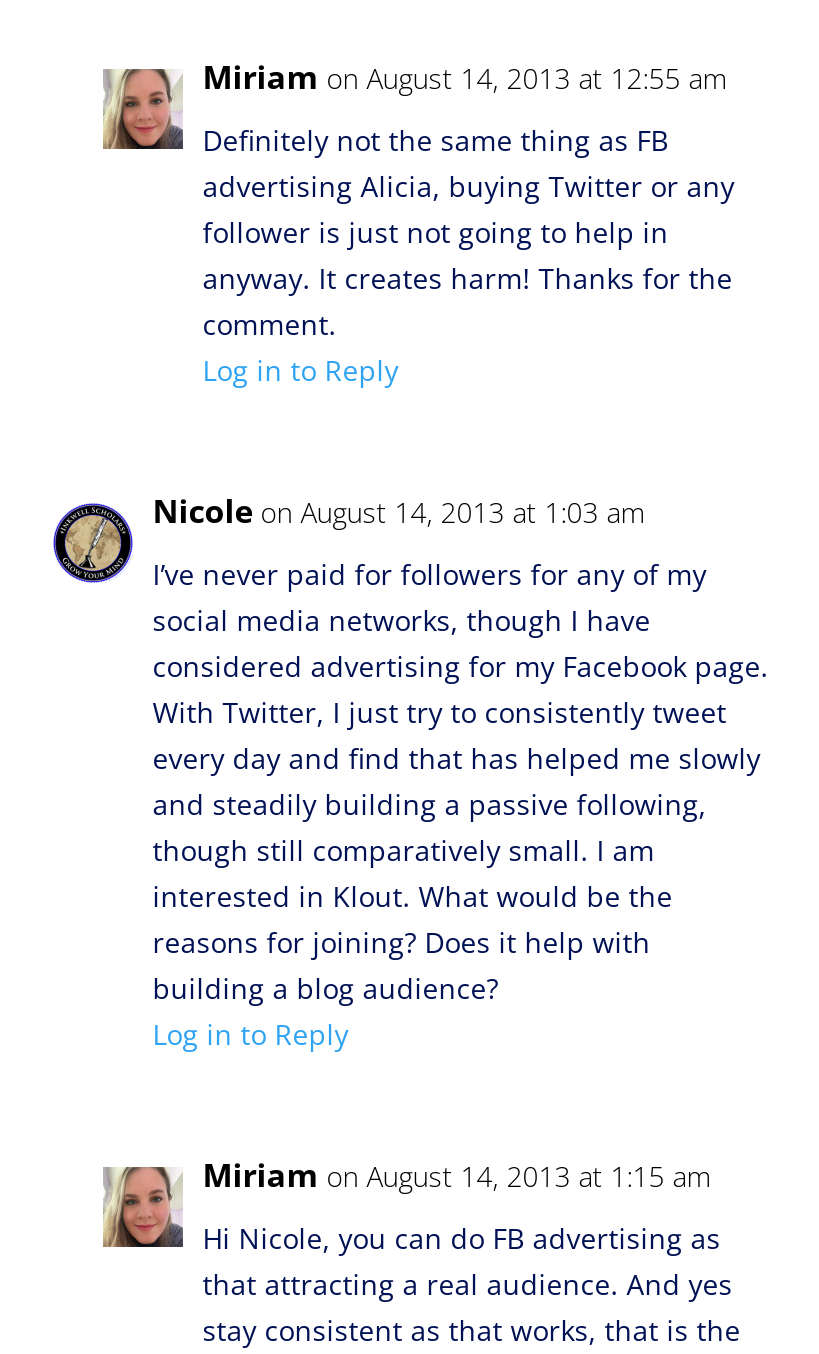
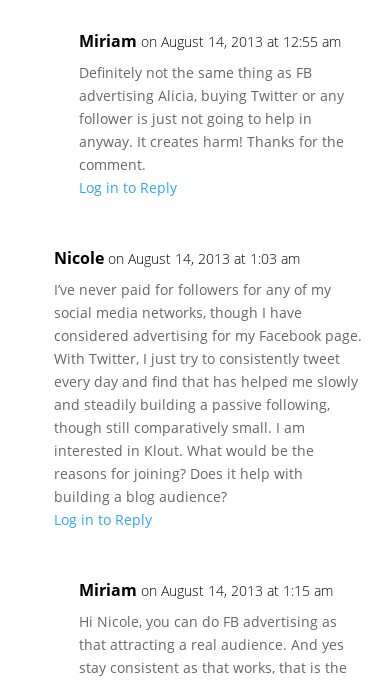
- [image]

- [image]

- [image]
